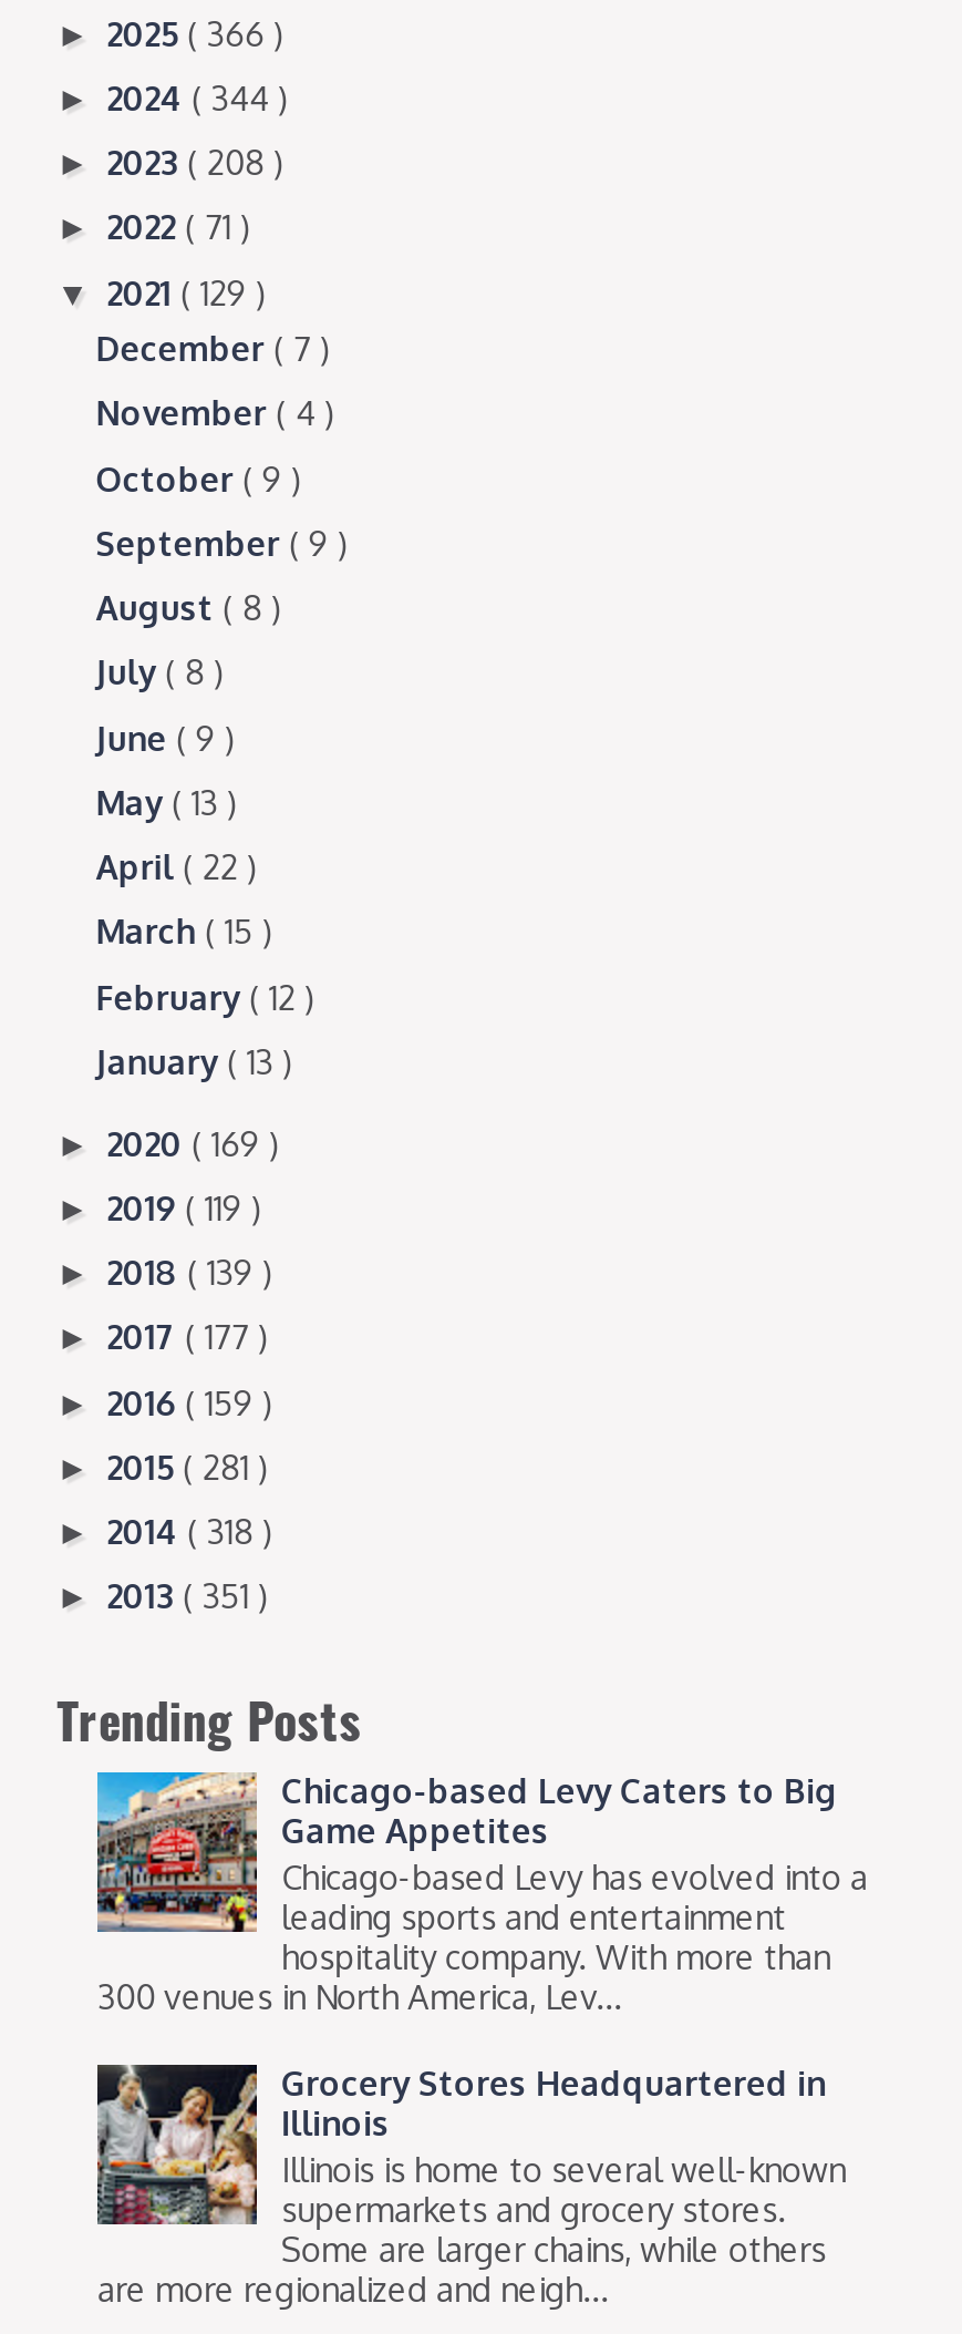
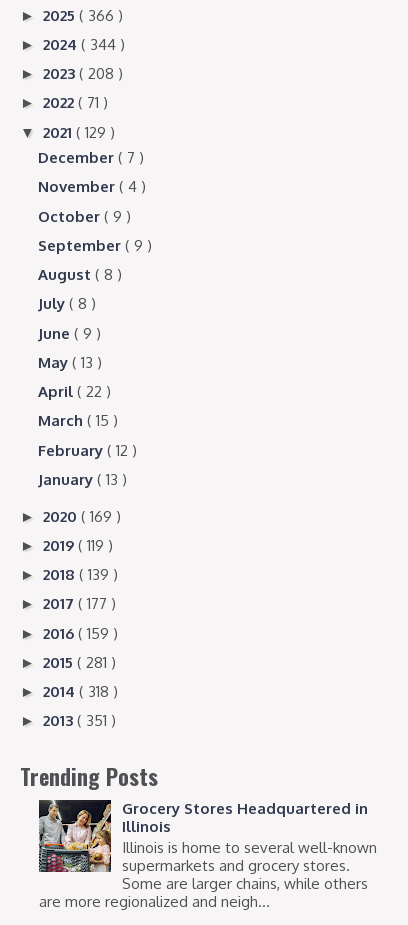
- [image]
- Chicago-based Levy Caters to Big
- Game Appetites
- Chicago-based Levy has evolved into a
- leading sports and entertainment
- hospitality company. With more than
- 300 venues in North America, Lev...
